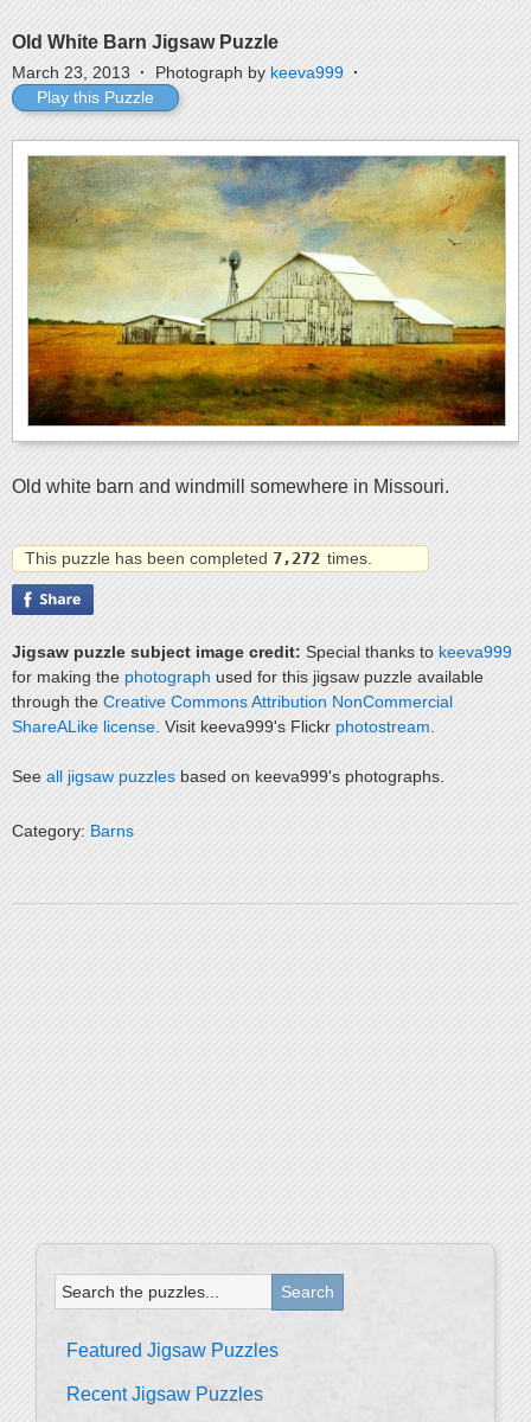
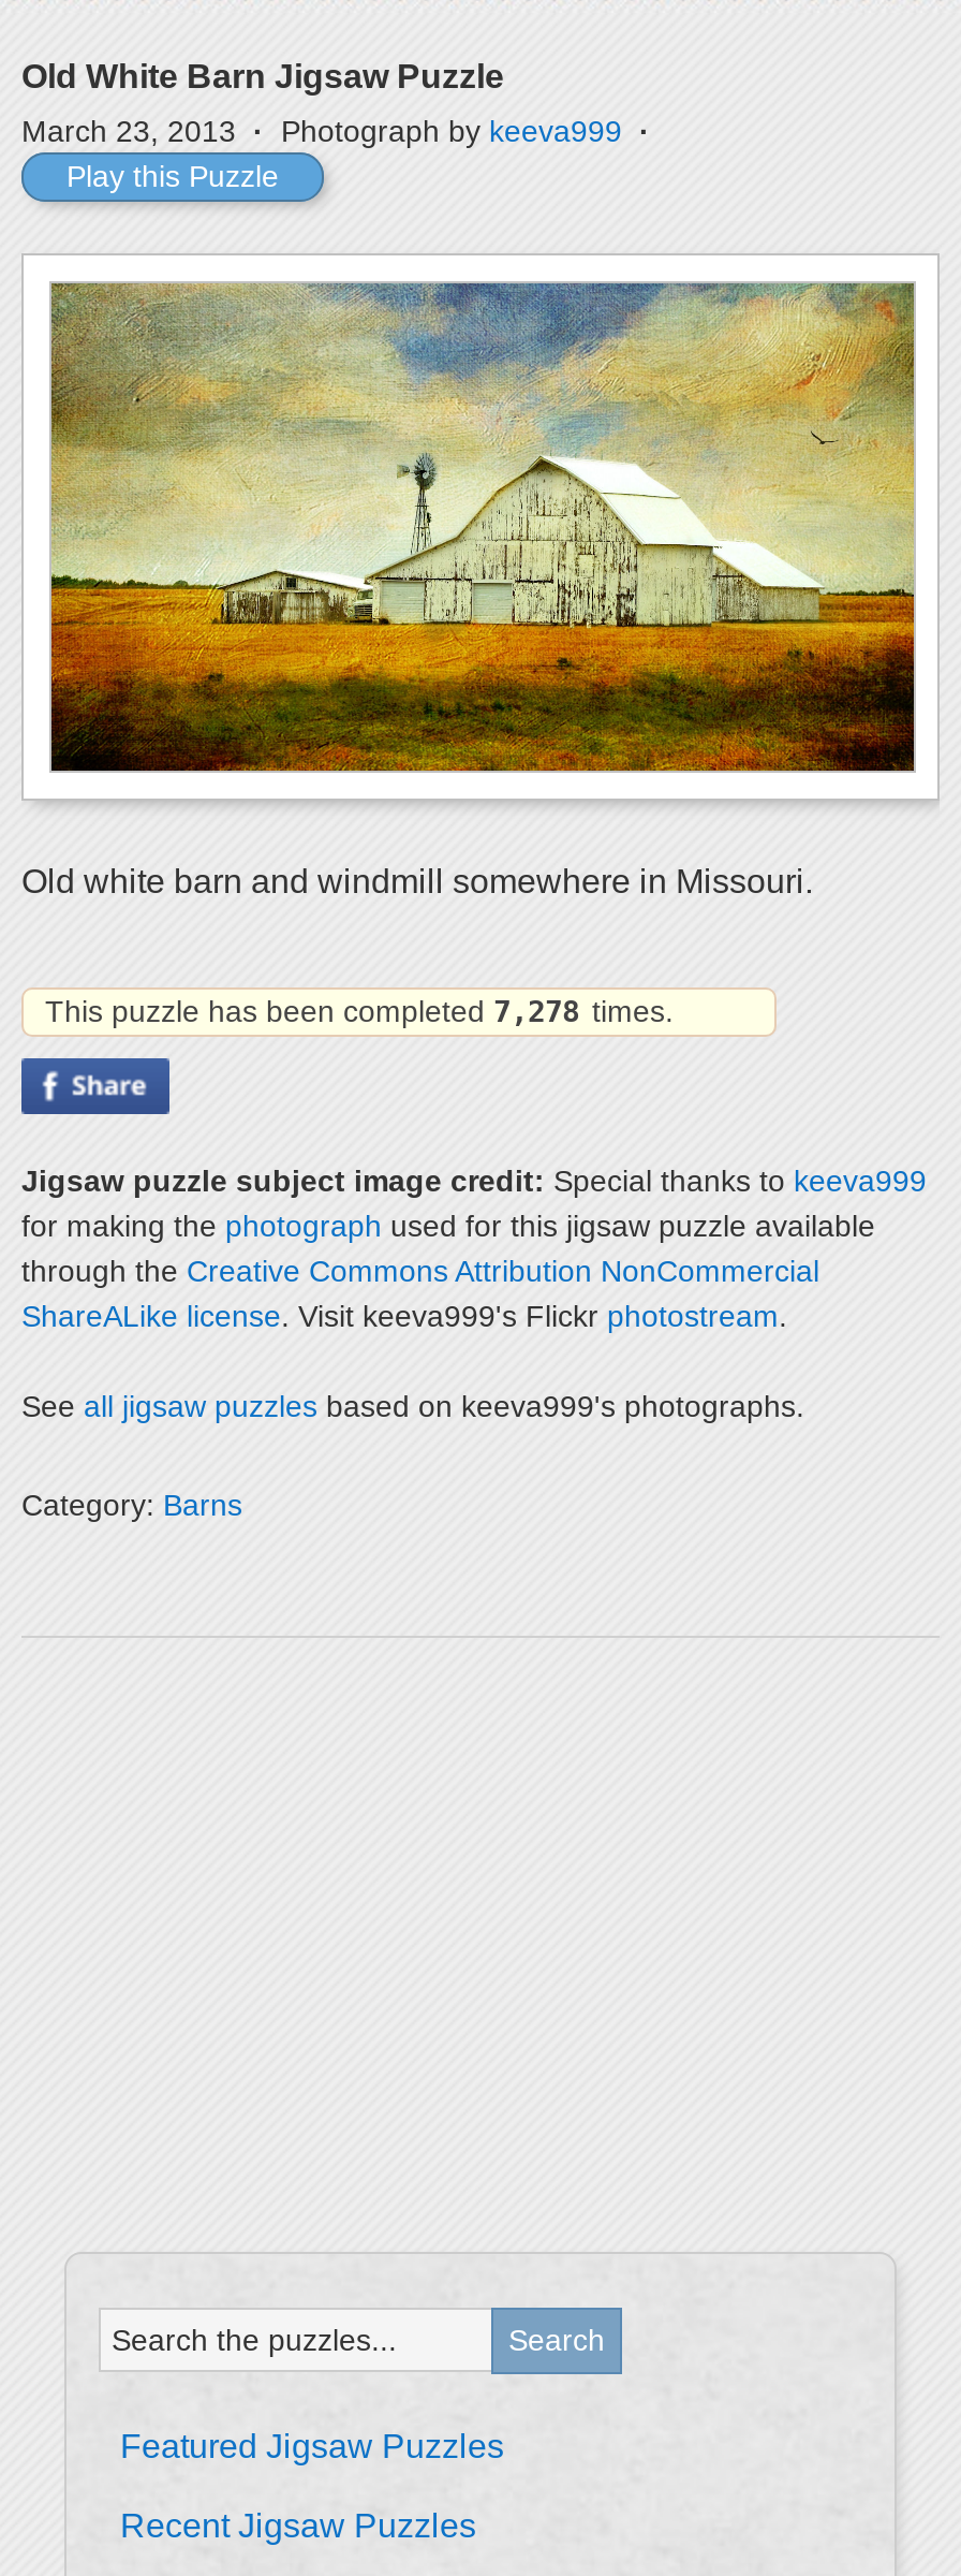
- This puzzle has been completed 7,272 times.
+ This puzzle has been completed 7,278 times.
